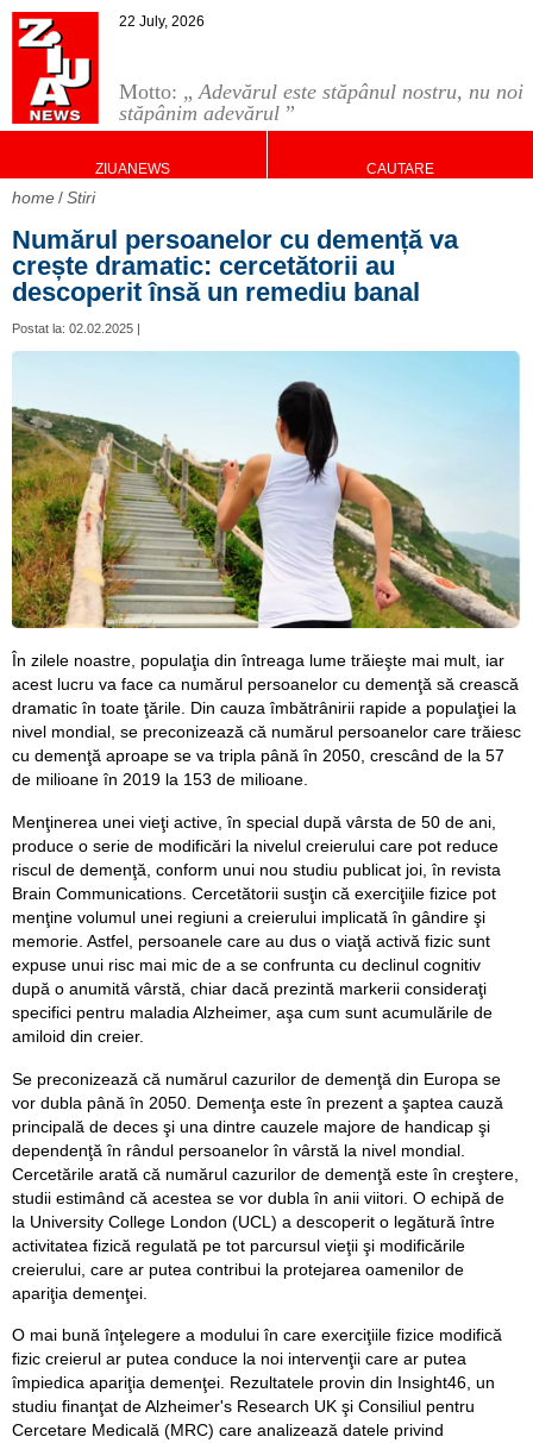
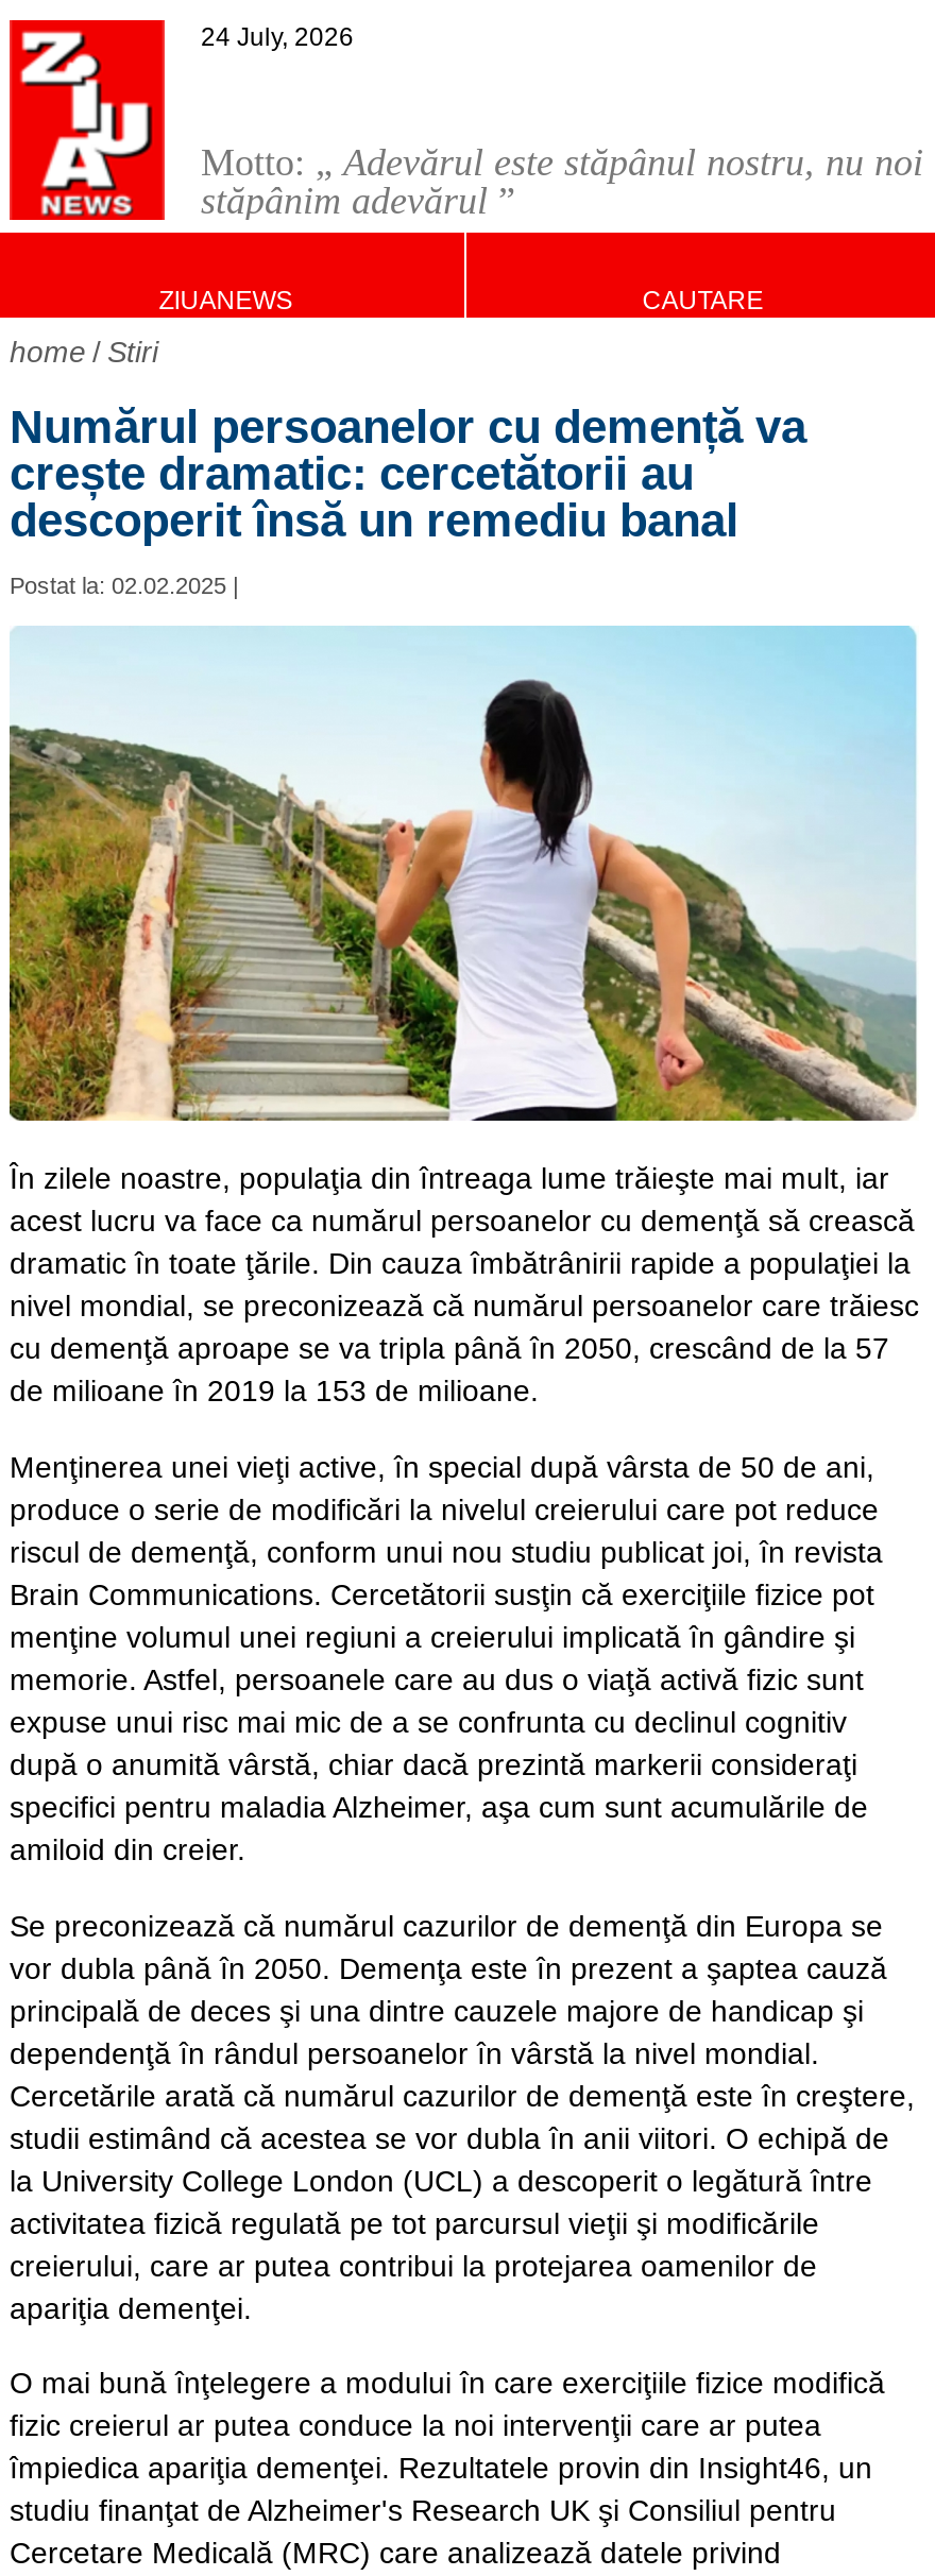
- 22 July, 2026
+ 24 July, 2026
